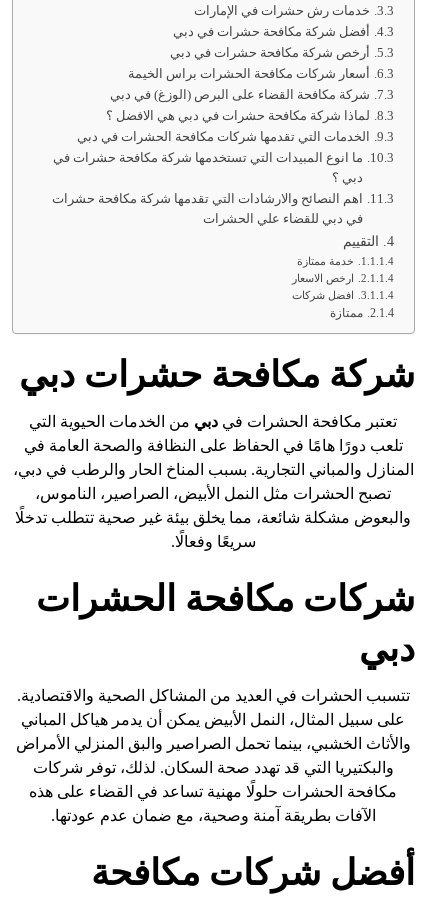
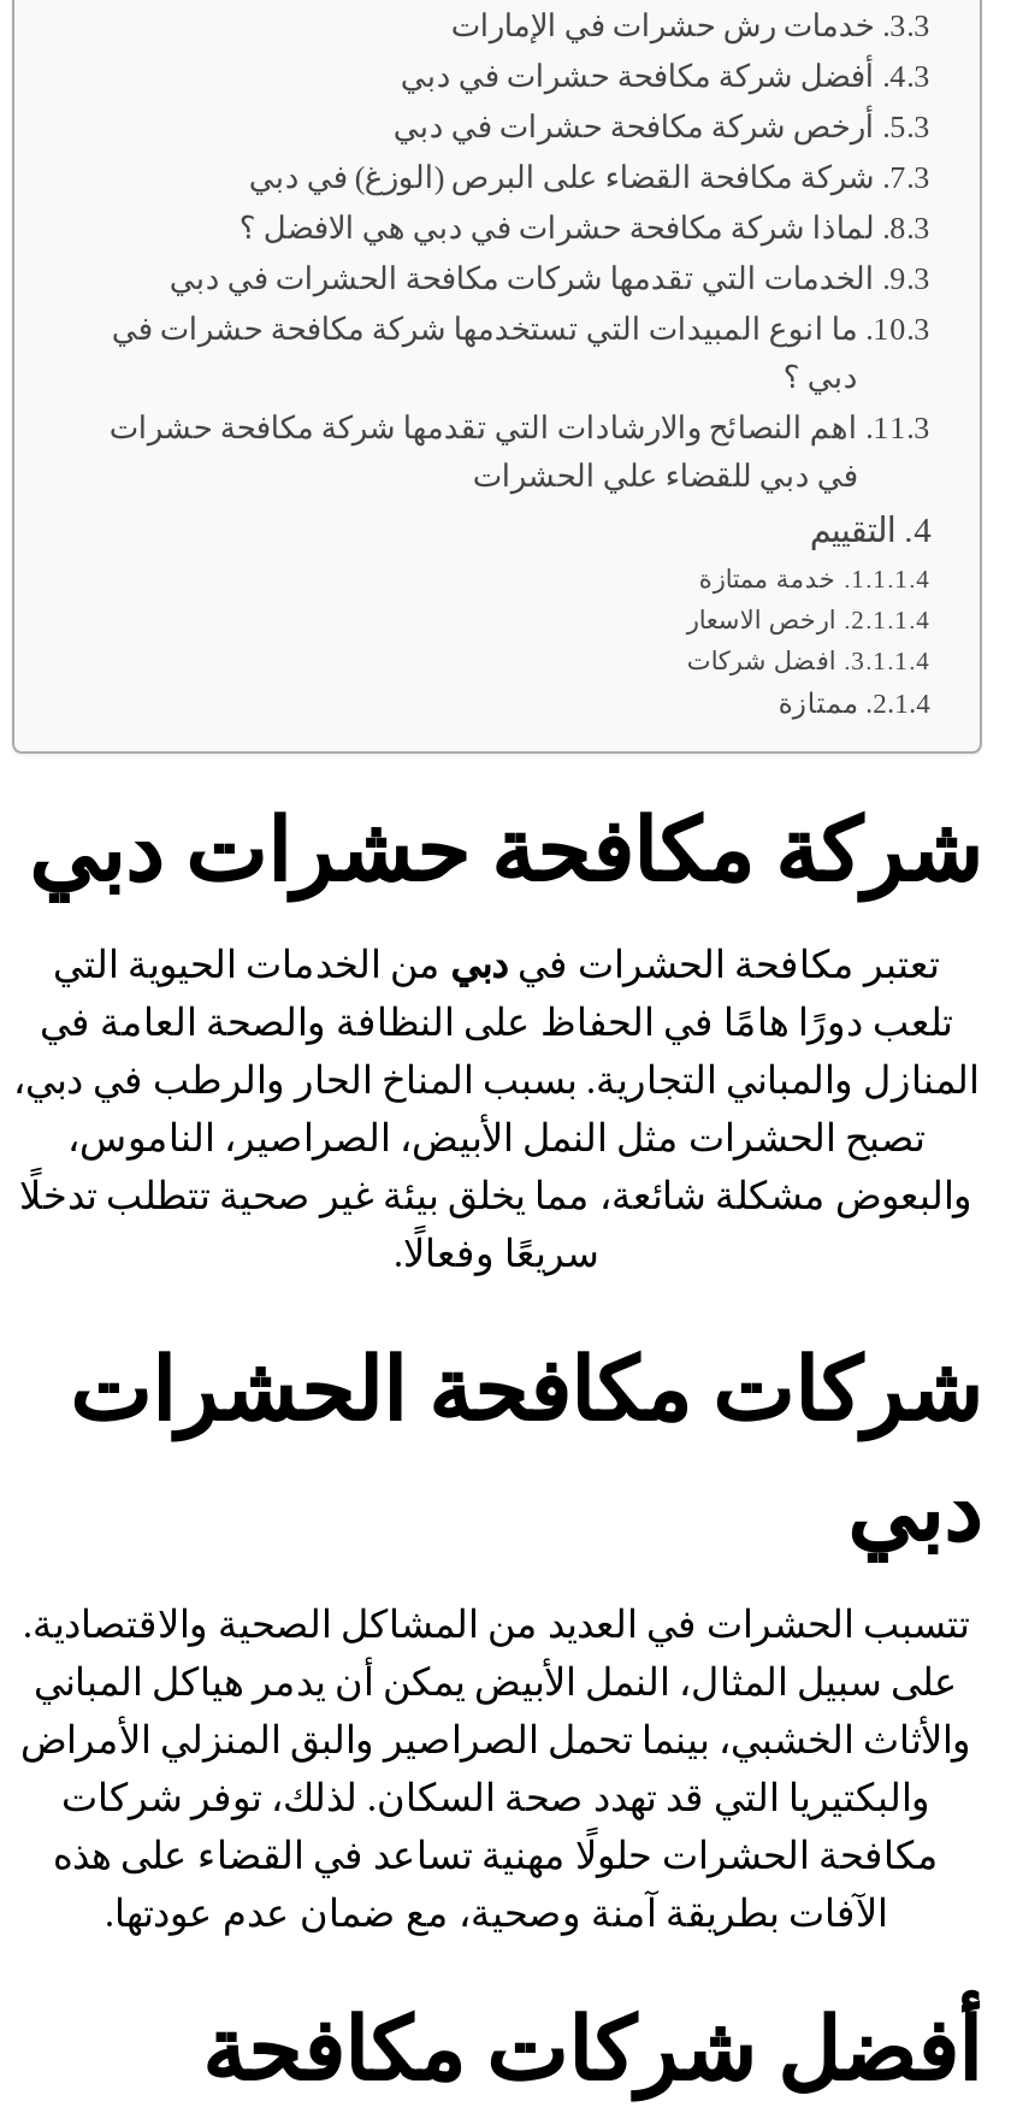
- أسعار شركات مكافحة الحشرات براس الخيمة
